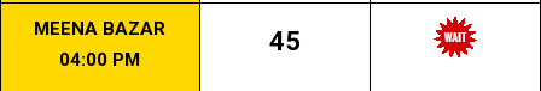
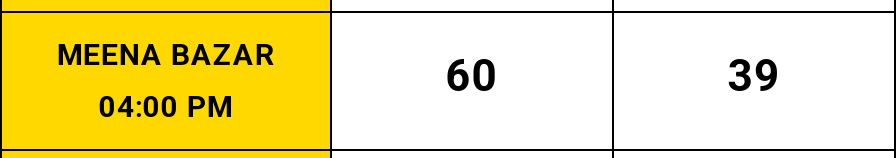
- 45
+ 60
+ 39
